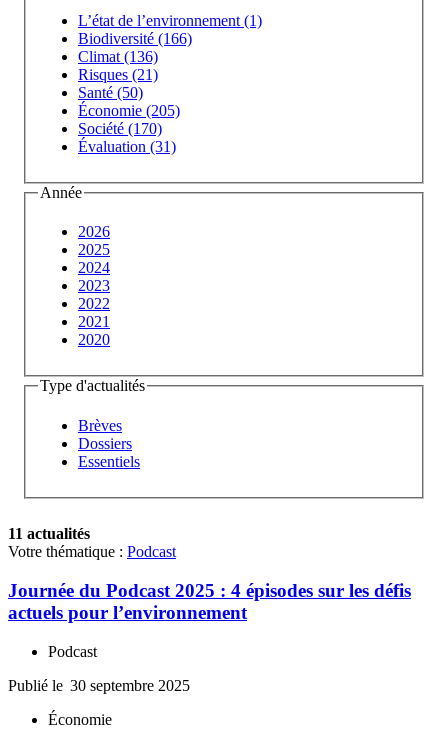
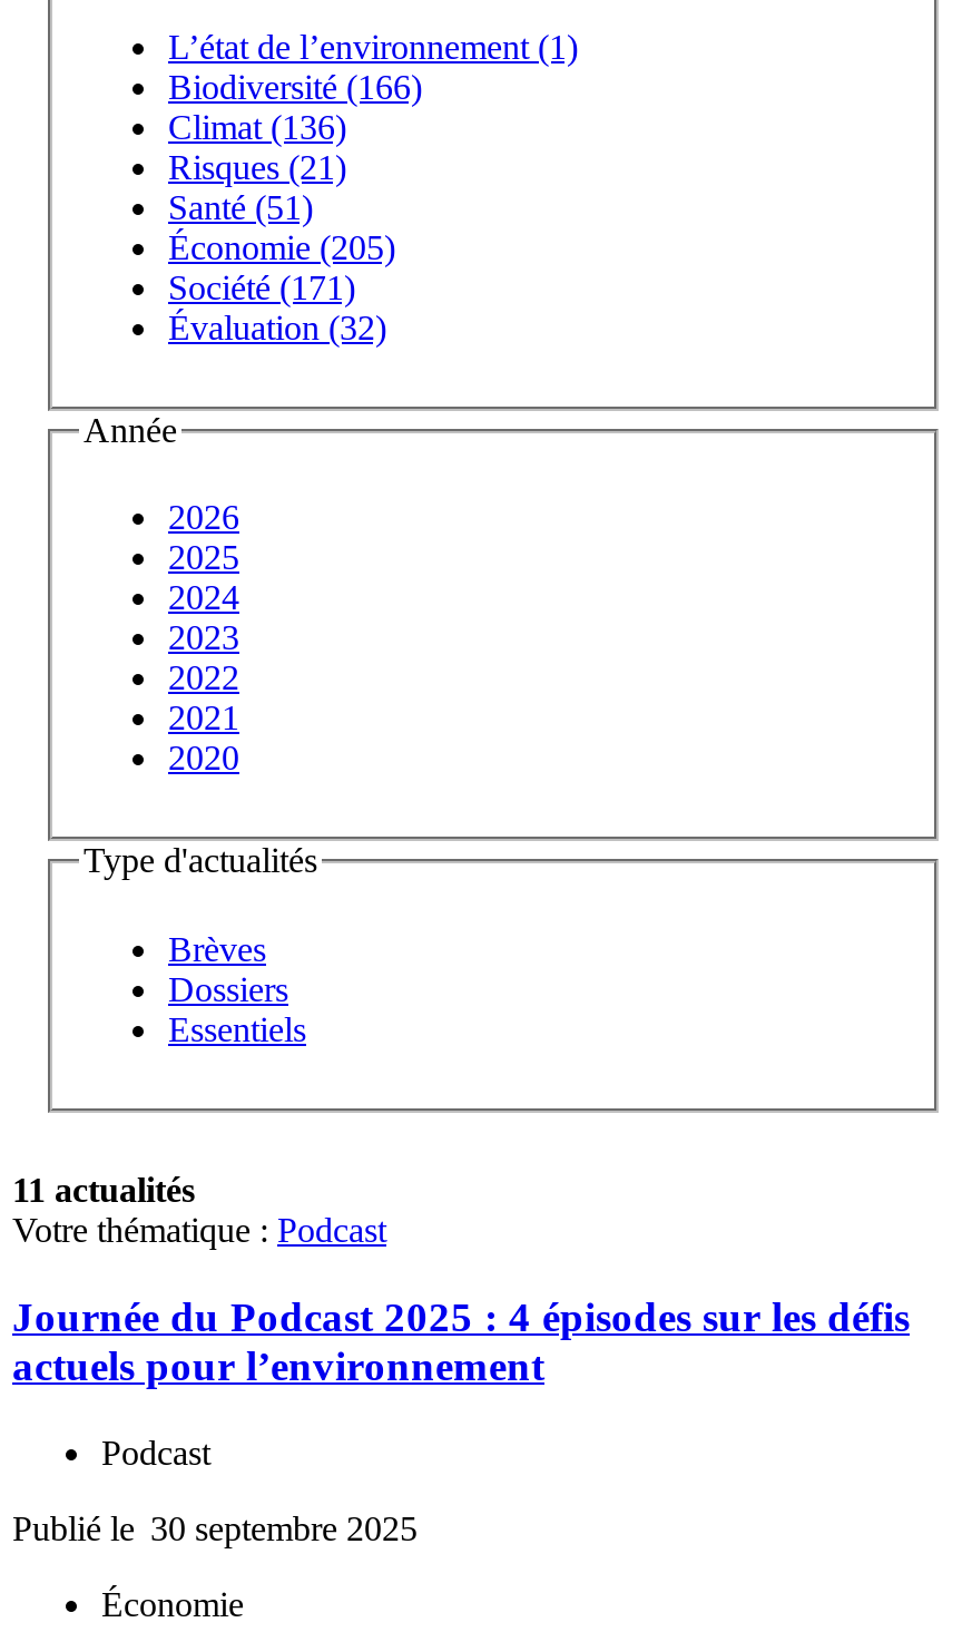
- Santé (50)
+ Santé (51)

- Société (170)
+ Société (171)

- Évaluation (31)
+ Évaluation (32)
